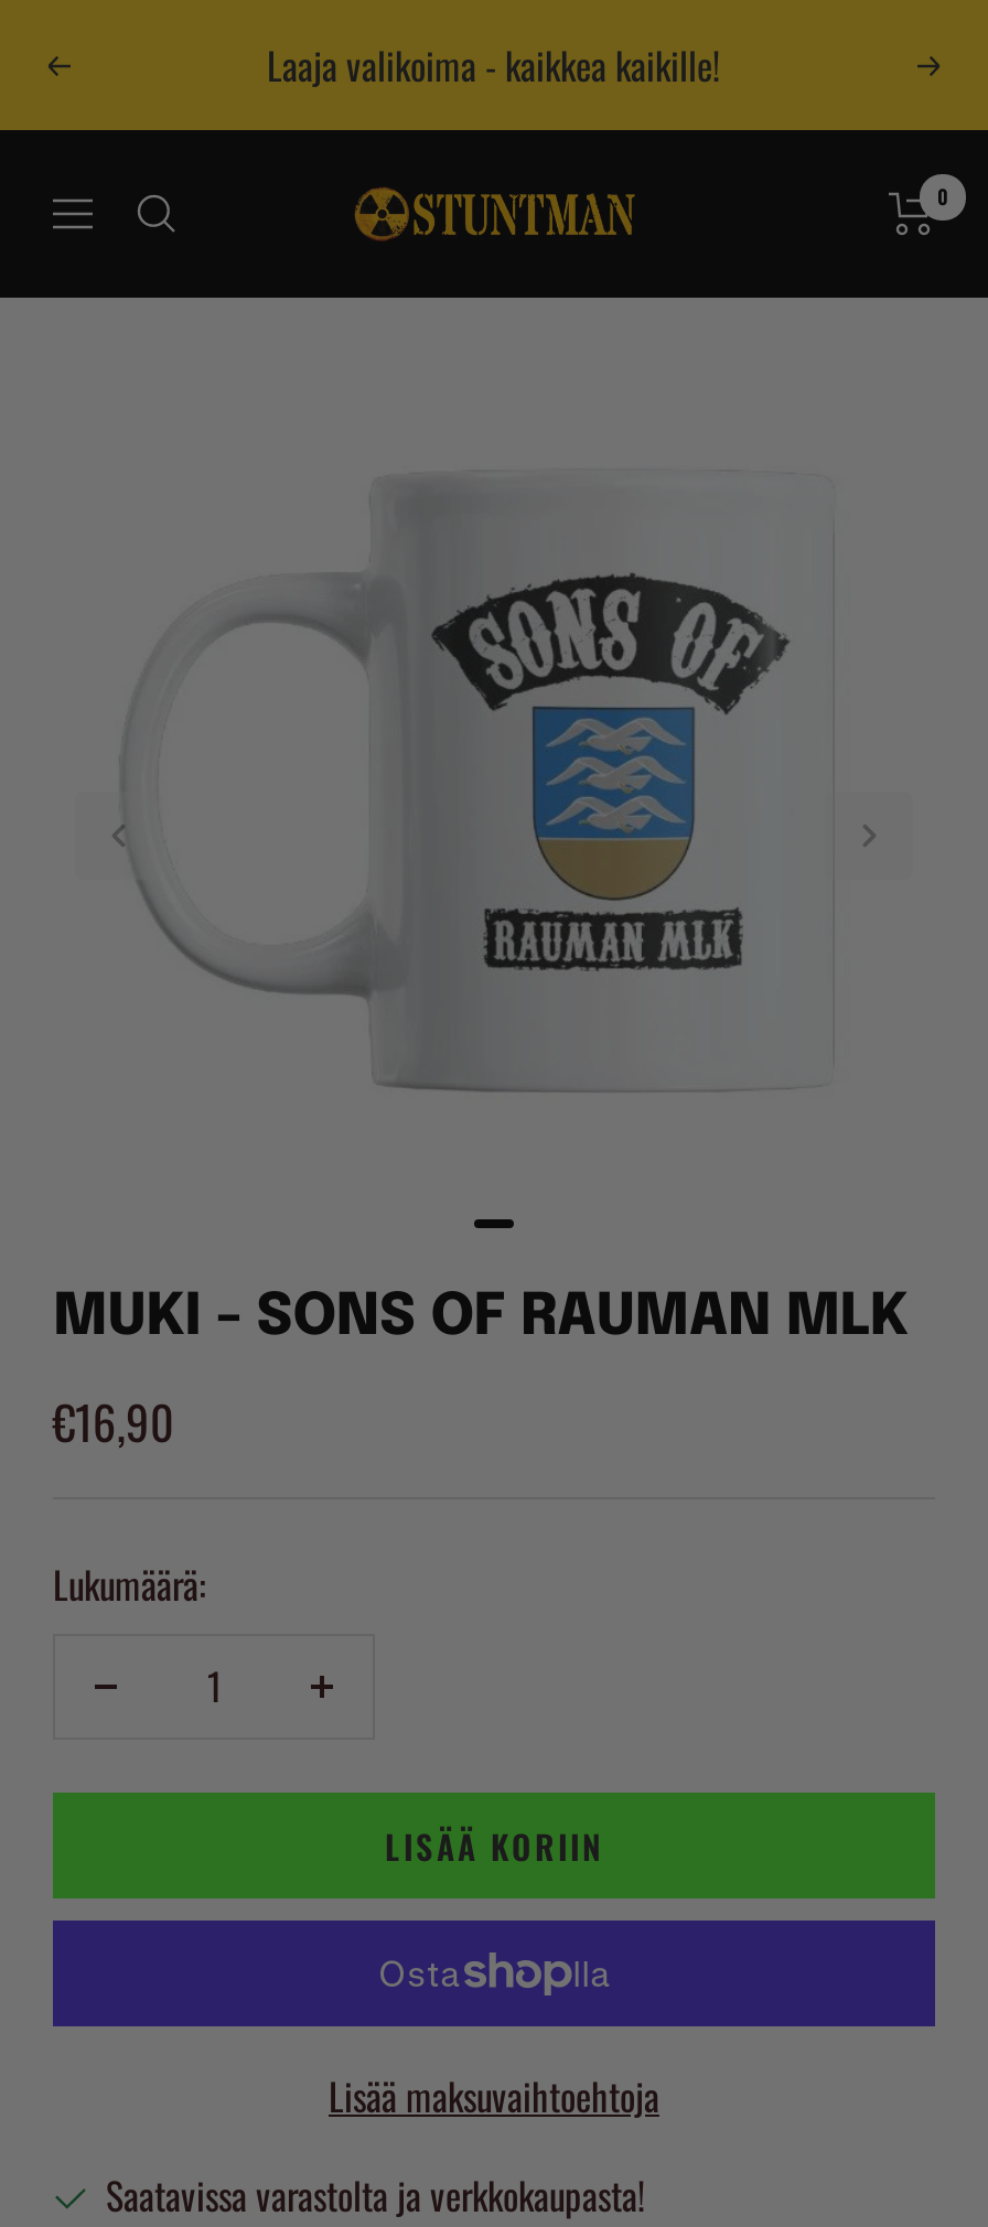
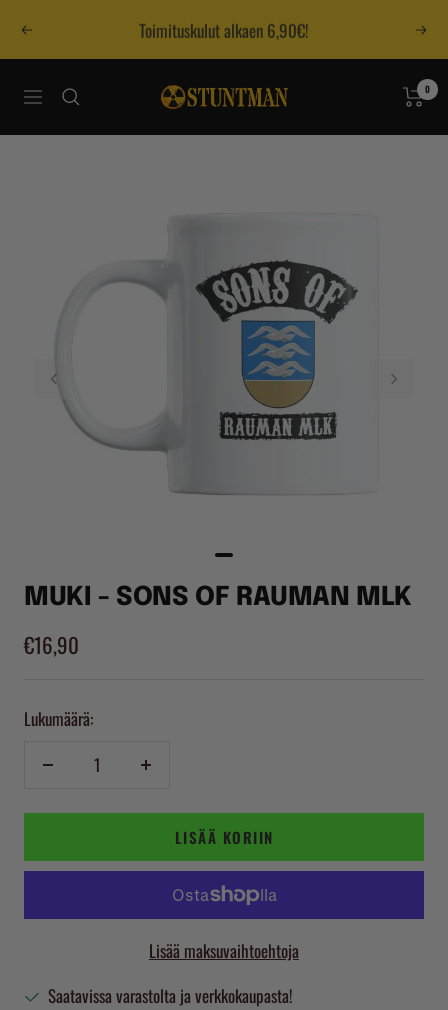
- Laaja valikoima - kaikkea kaikille!
+ Toimituskulut alkaen 6,90€!
